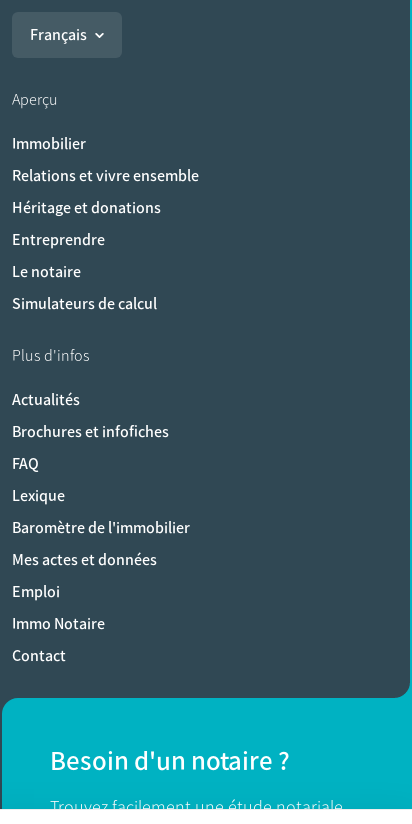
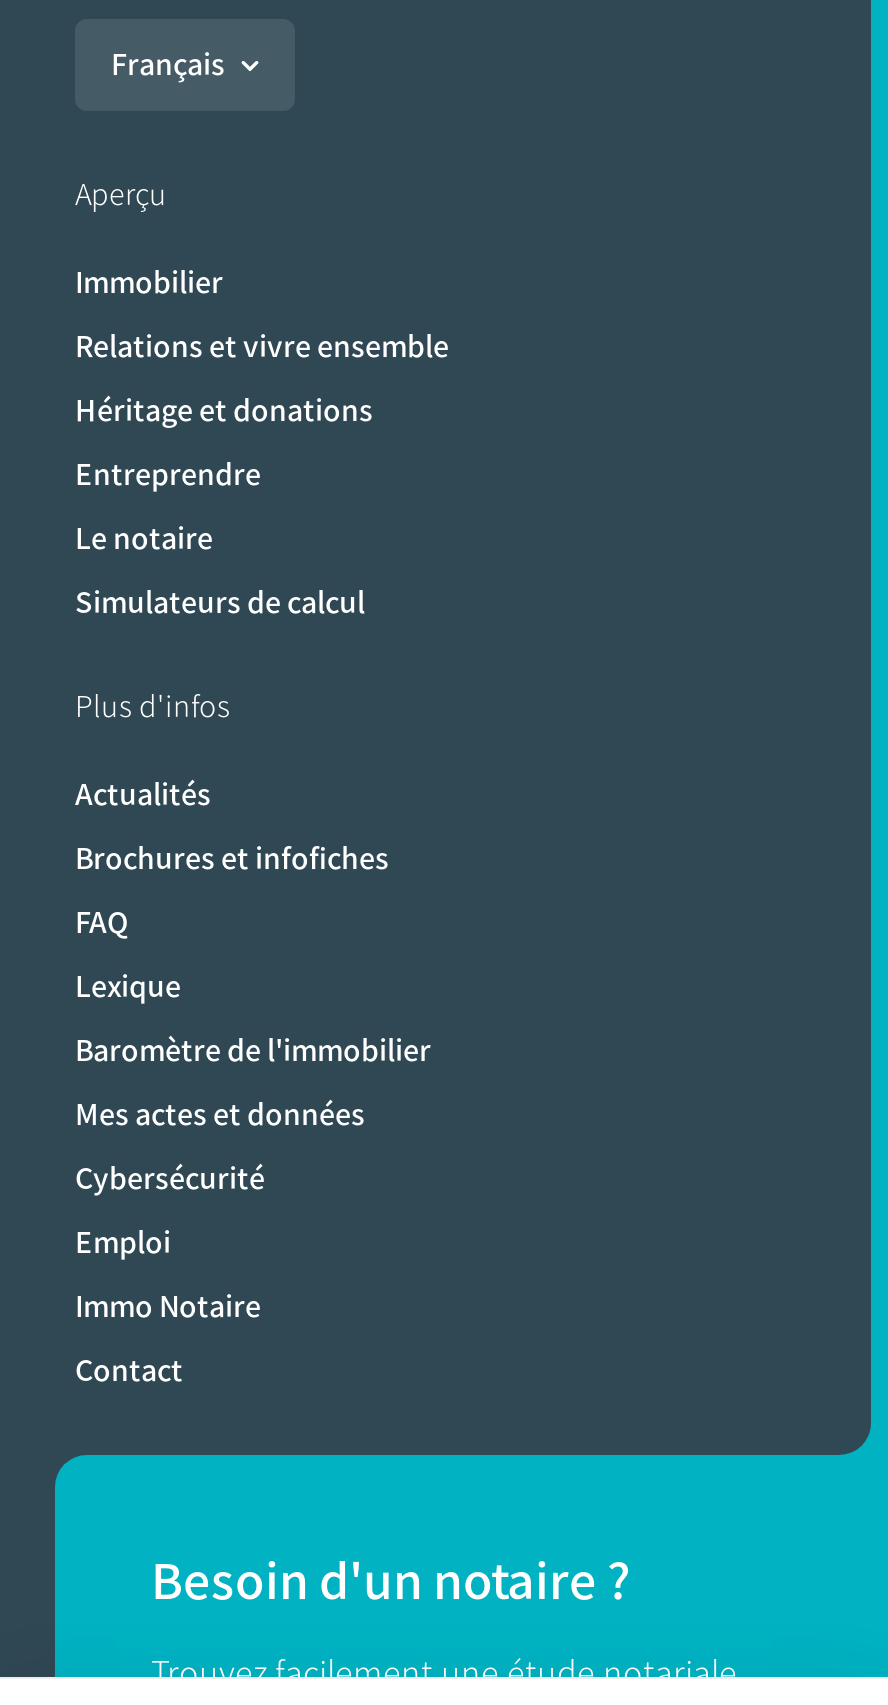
+ Cybersécurité
